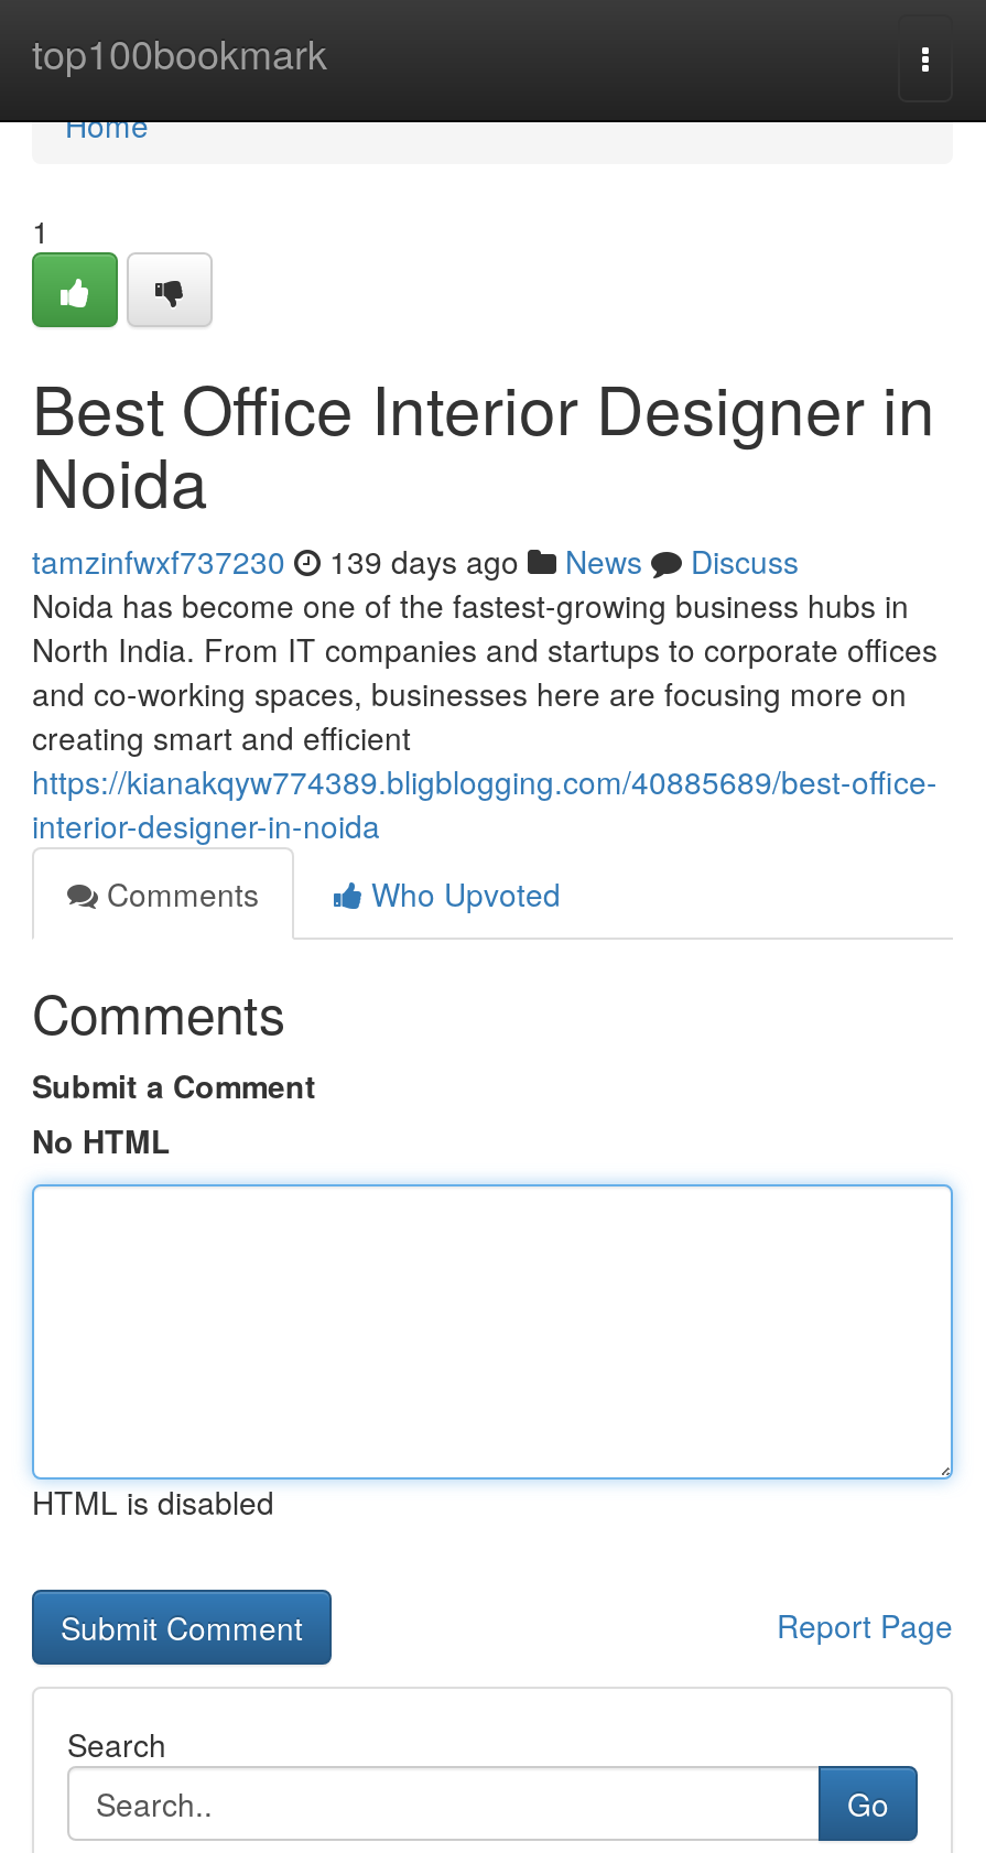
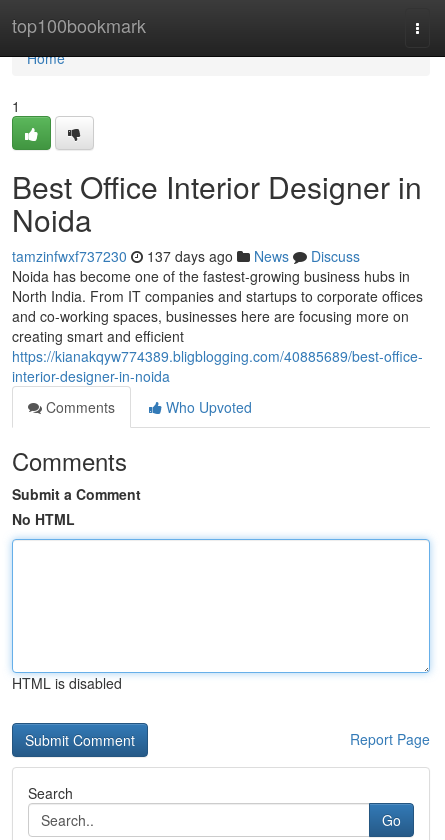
- tamzinfwxf737230 139 days ago News Discuss
+ tamzinfwxf737230 137 days ago News Discuss
